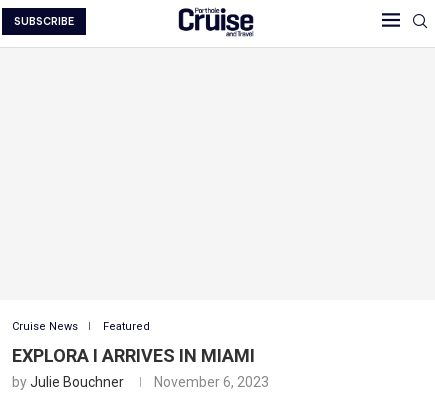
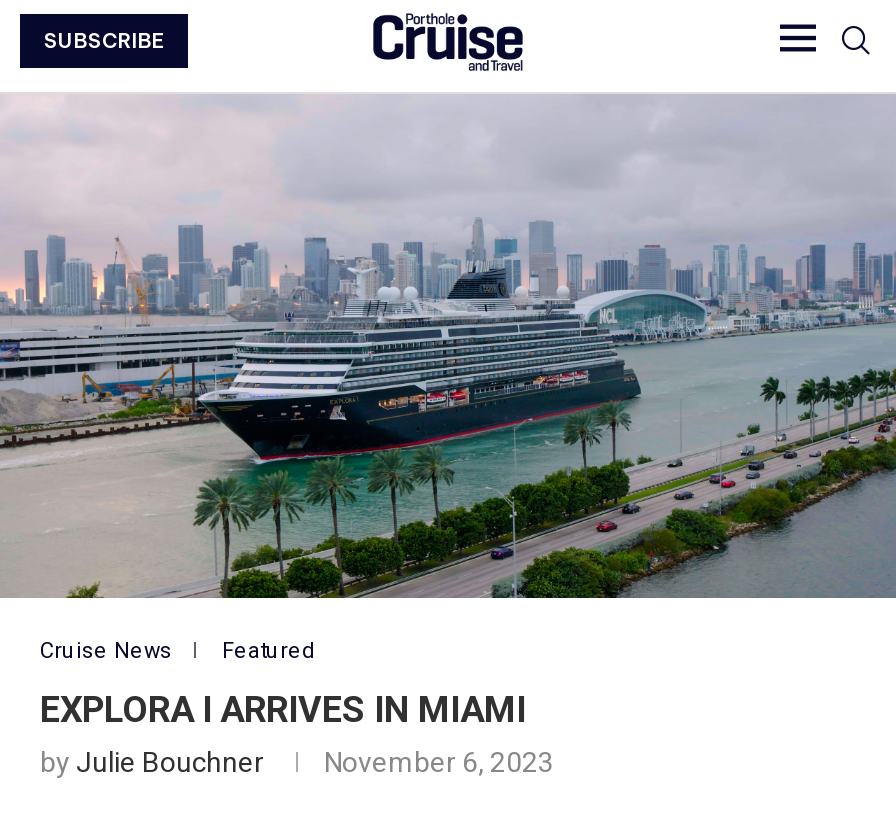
+ [image]
